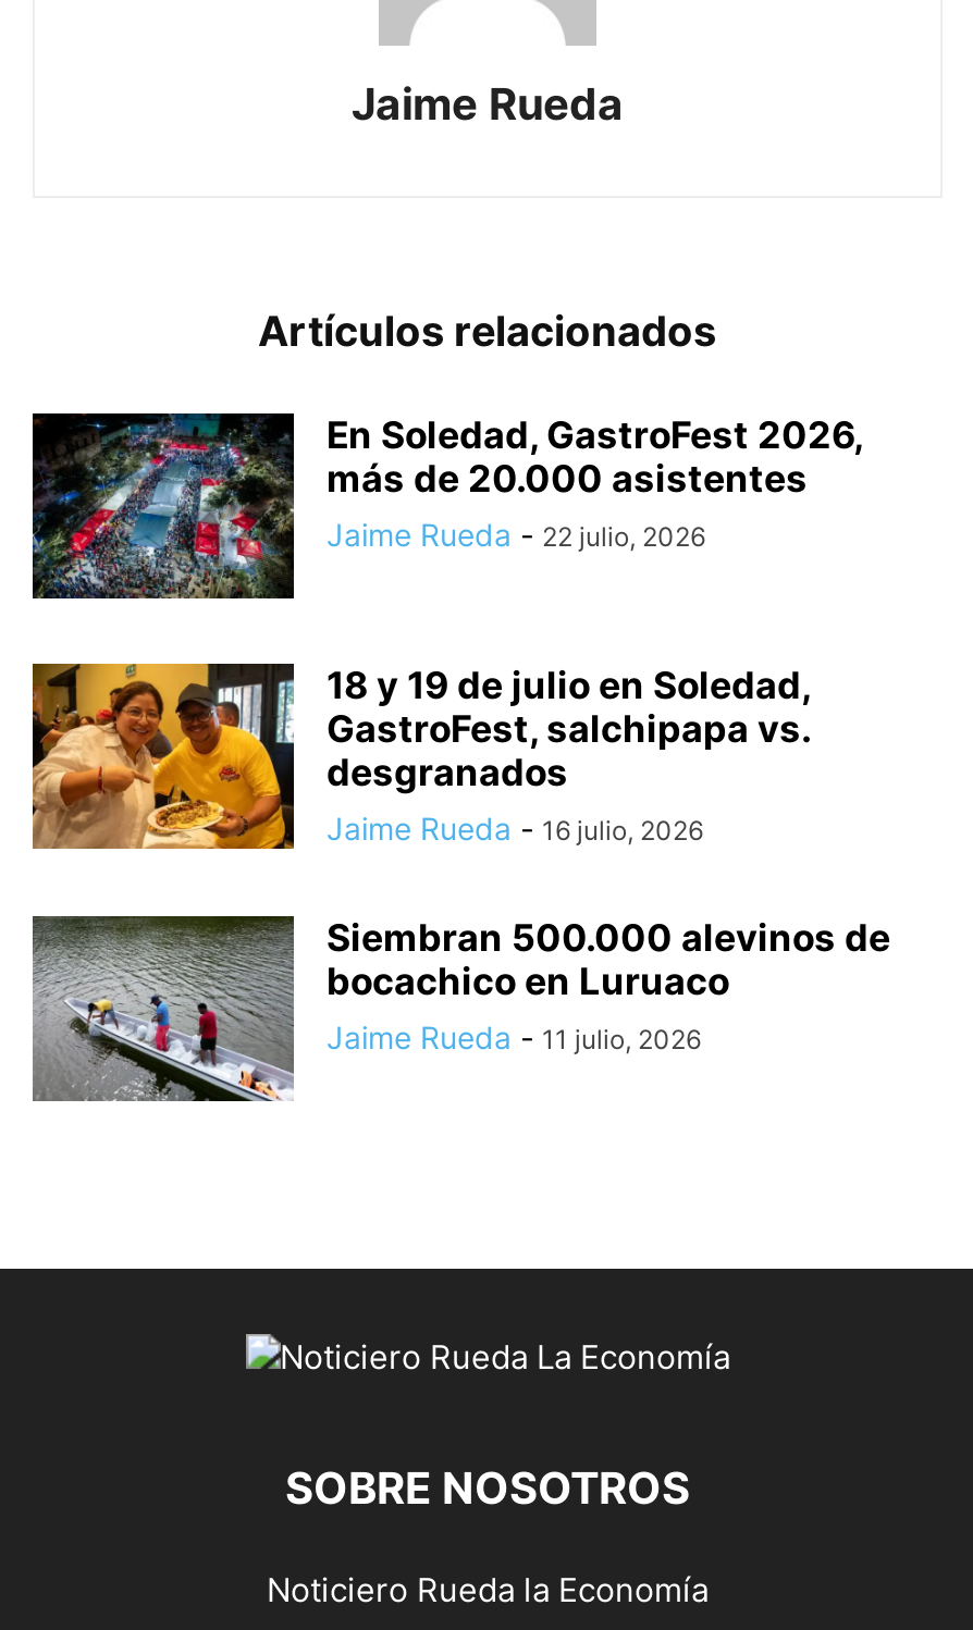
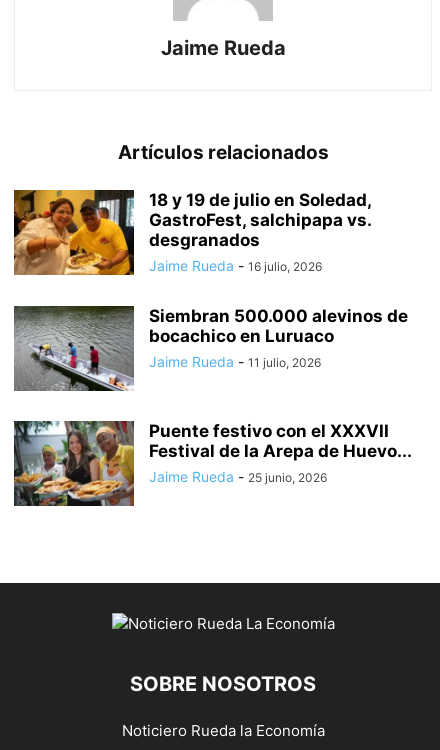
- [image]
- En Soledad, GastroFest 2026,
- más de 20.000 asistentes
- Jaime Rueda - 22 julio, 2026

moved up: [image] | 18 y 19 de julio en Soledad, | GastroFest, salchipapa vs. | desgranados | Jaime Rueda - 16 julio, 2026 | Siembran 500.000 alevinos de | bocachico en Luruaco | Jaime Rueda - 11 julio, 2026

+ [image]
+ Puente festivo con el XXXVII
+ Festival de la Arepa de Huevo...
+ Jaime Rueda - 25 junio, 2026
